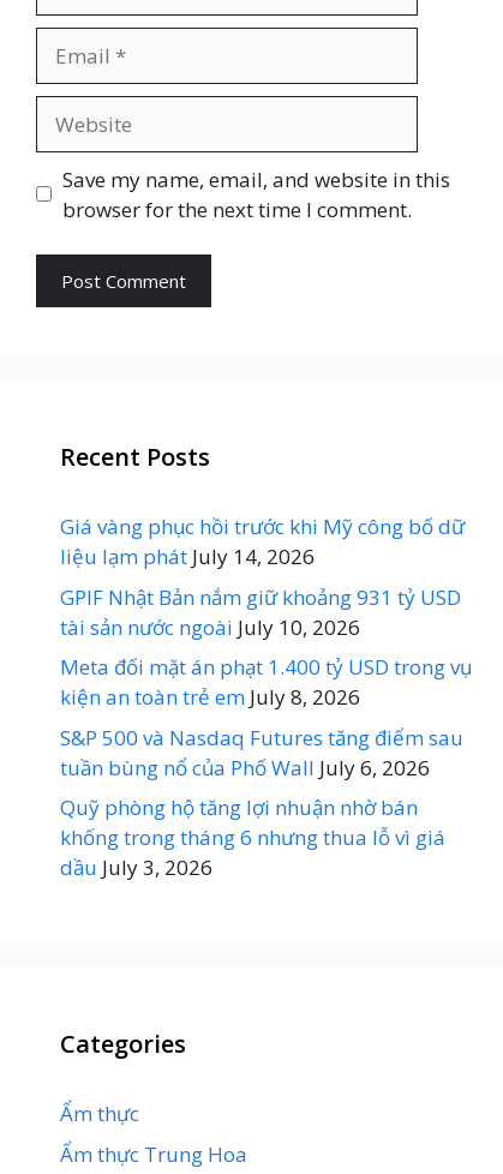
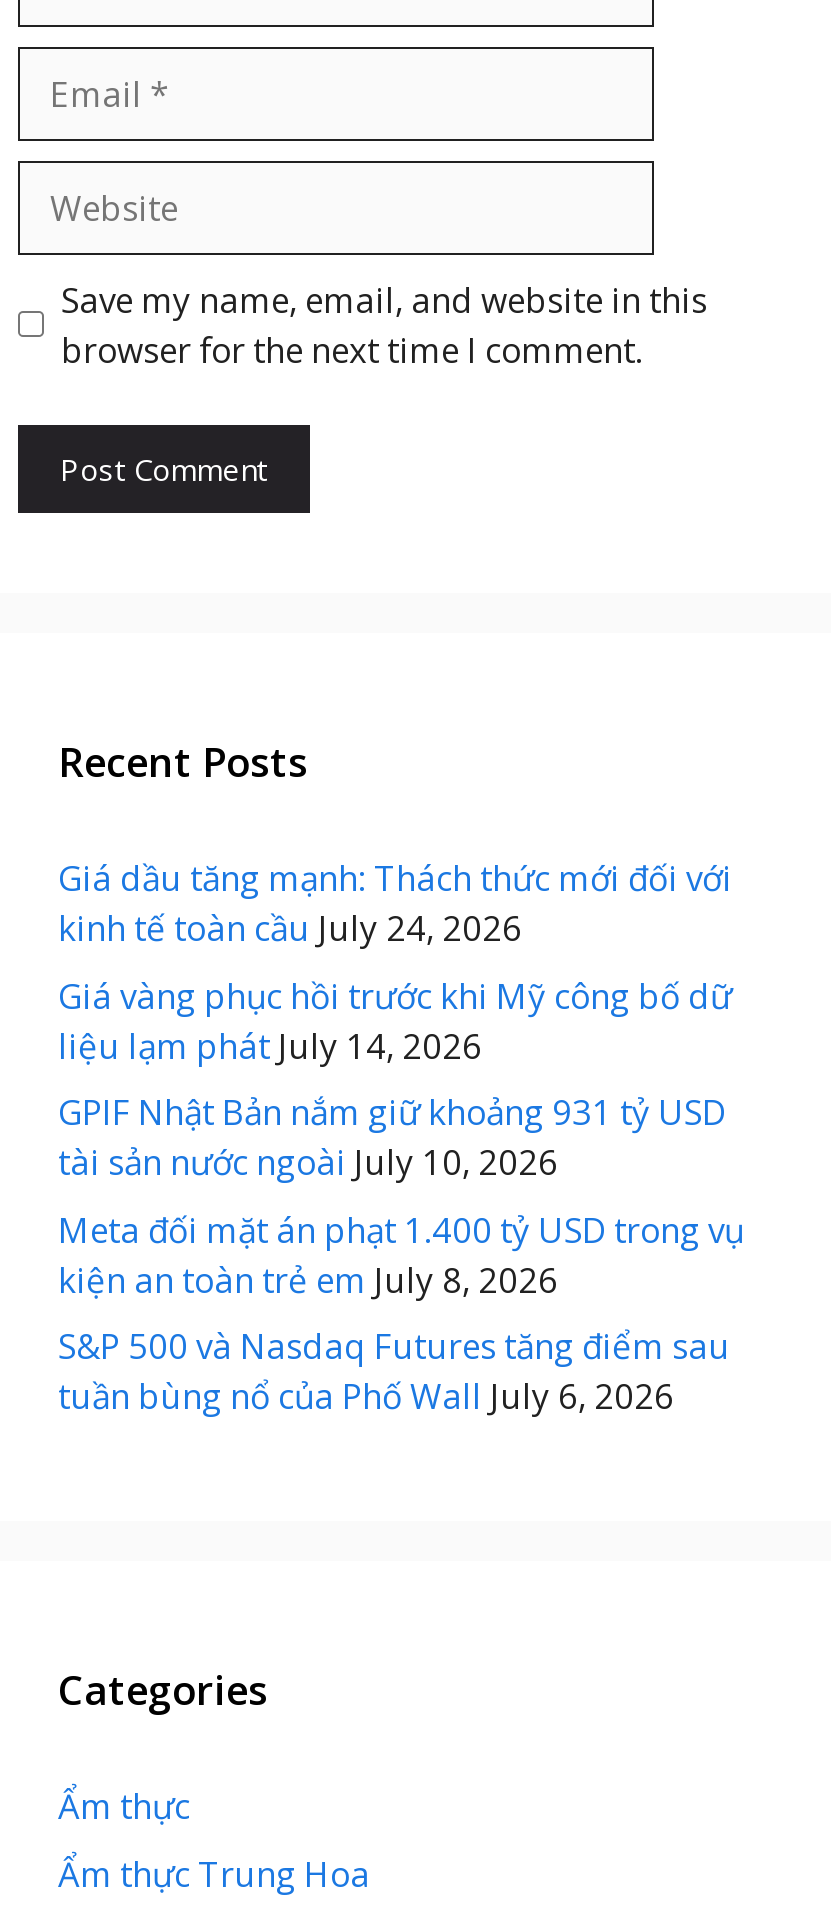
+ Giá dầu tăng mạnh: Thách thức mới đối với
+ kinh tế toàn cầu July 24, 2026

moved down: Giá vàng phục hồi trước khi Mỹ công bố dữ | liệu lạm phát July 14, 2026 | GPIF Nhật Bản nắm giữ khoảng 931 tỷ USD | tài sản nước ngoài July 10, 2026 | Meta đối mặt án phạt 1.400 tỷ USD trong vụ | kiện an toàn trẻ em July 8, 2026 | S&P 500 và Nasdaq Futures tăng điểm sau | tuần bùng nổ của Phố Wall July 6, 2026

- Quỹ phòng hộ tăng lợi nhuận nhờ bán
- khống trong tháng 6 nhưng thua lỗ vì giá
- dầu July 3, 2026
